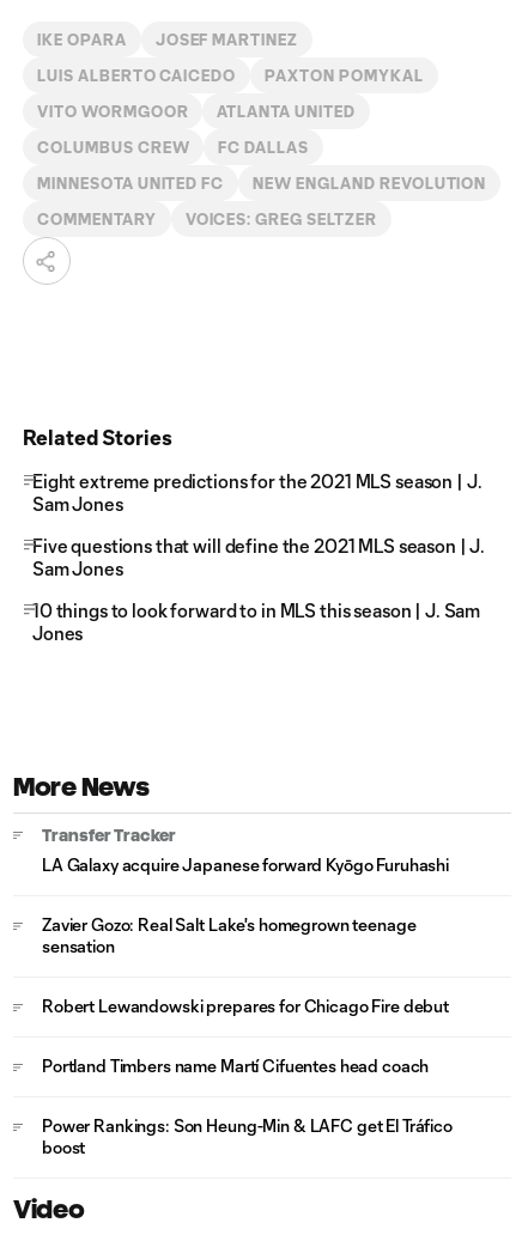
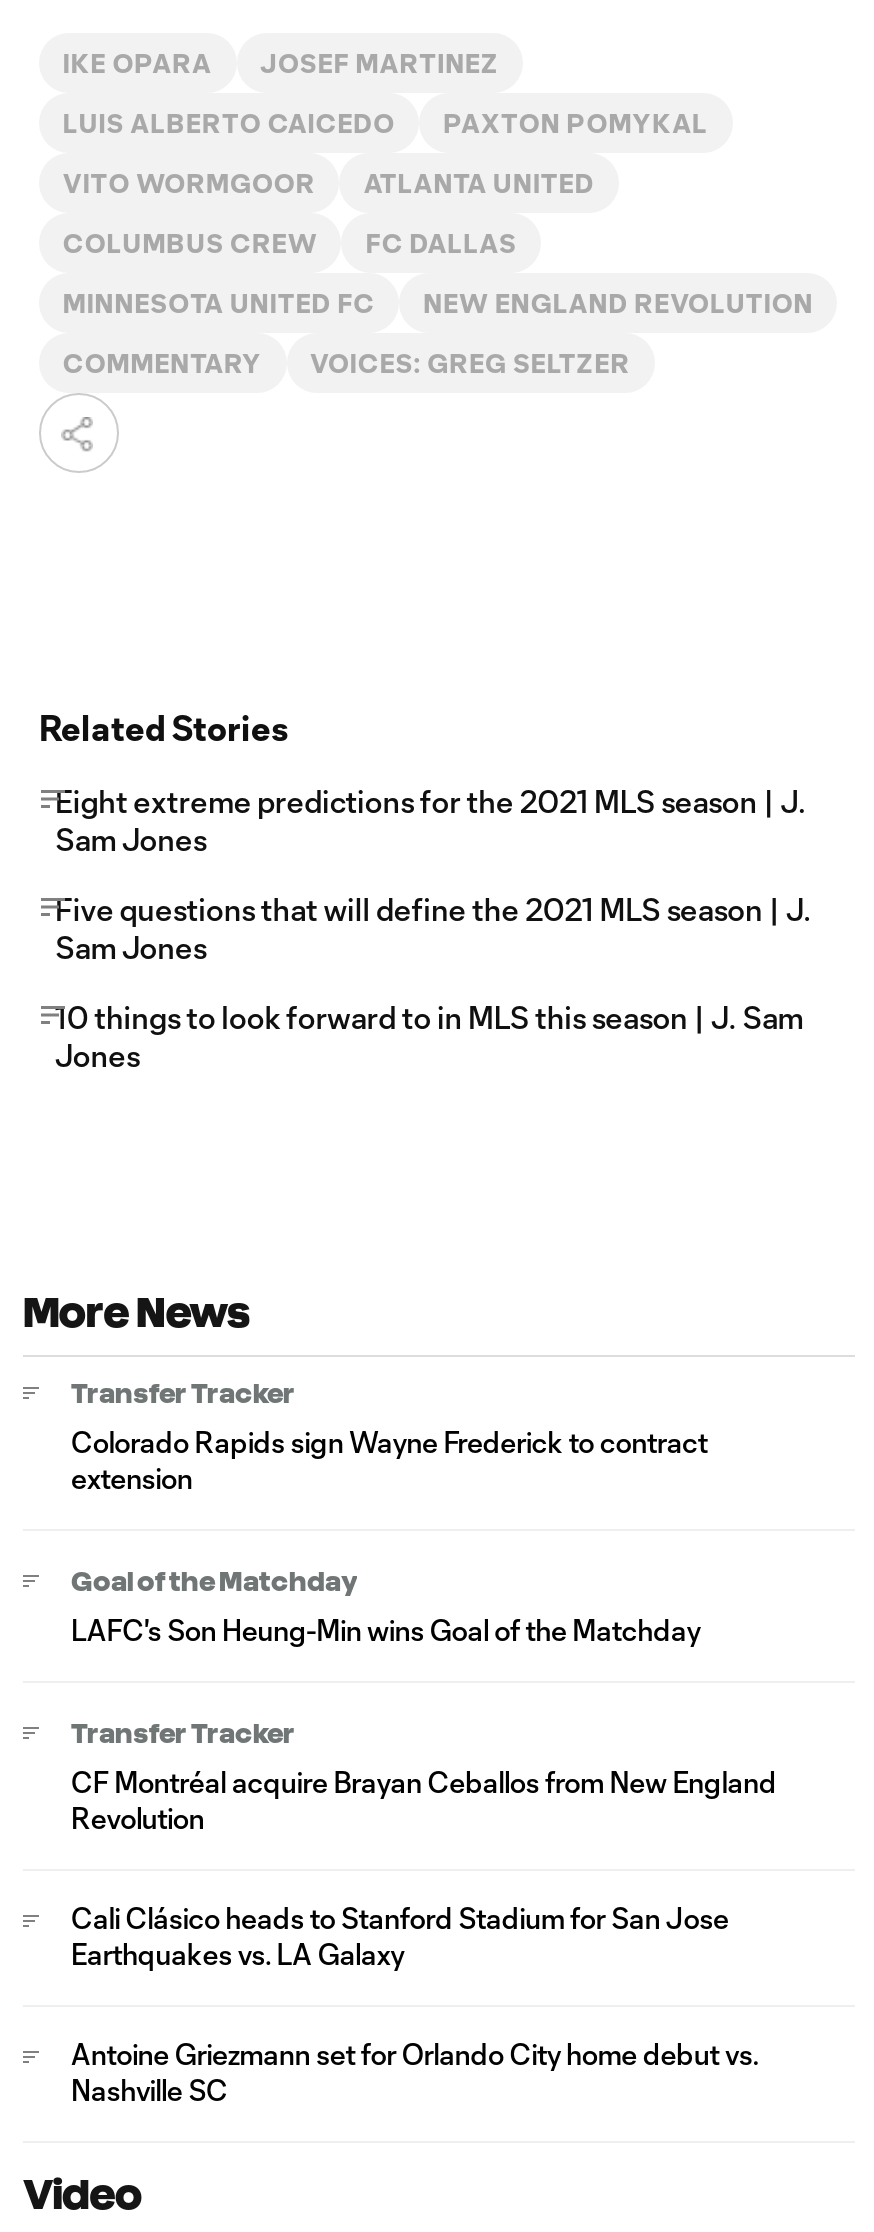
- LA Galaxy acquire Japanese forward Kyōgo Furuhashi
- Zavier Gozo: Real Salt Lake's homegrown teenage
- sensation
- Robert Lewandowski prepares for Chicago Fire debut
- Portland Timbers name Martí Cifuentes head coach
- Power Rankings: Son Heung-Min & LAFC get El Tráfico
- boost
+ Colorado Rapids sign Wayne Frederick to contract
+ extension
+ Goal of the Matchday
+ LAFC's Son Heung-Min wins Goal of the Matchday
+ Transfer Tracker
+ CF Montréal acquire Brayan Ceballos from New England
+ Revolution
+ Cali Clásico heads to Stanford Stadium for San Jose
+ Earthquakes vs. LA Galaxy
+ Antoine Griezmann set for Orlando City home debut vs.
+ Nashville SC
